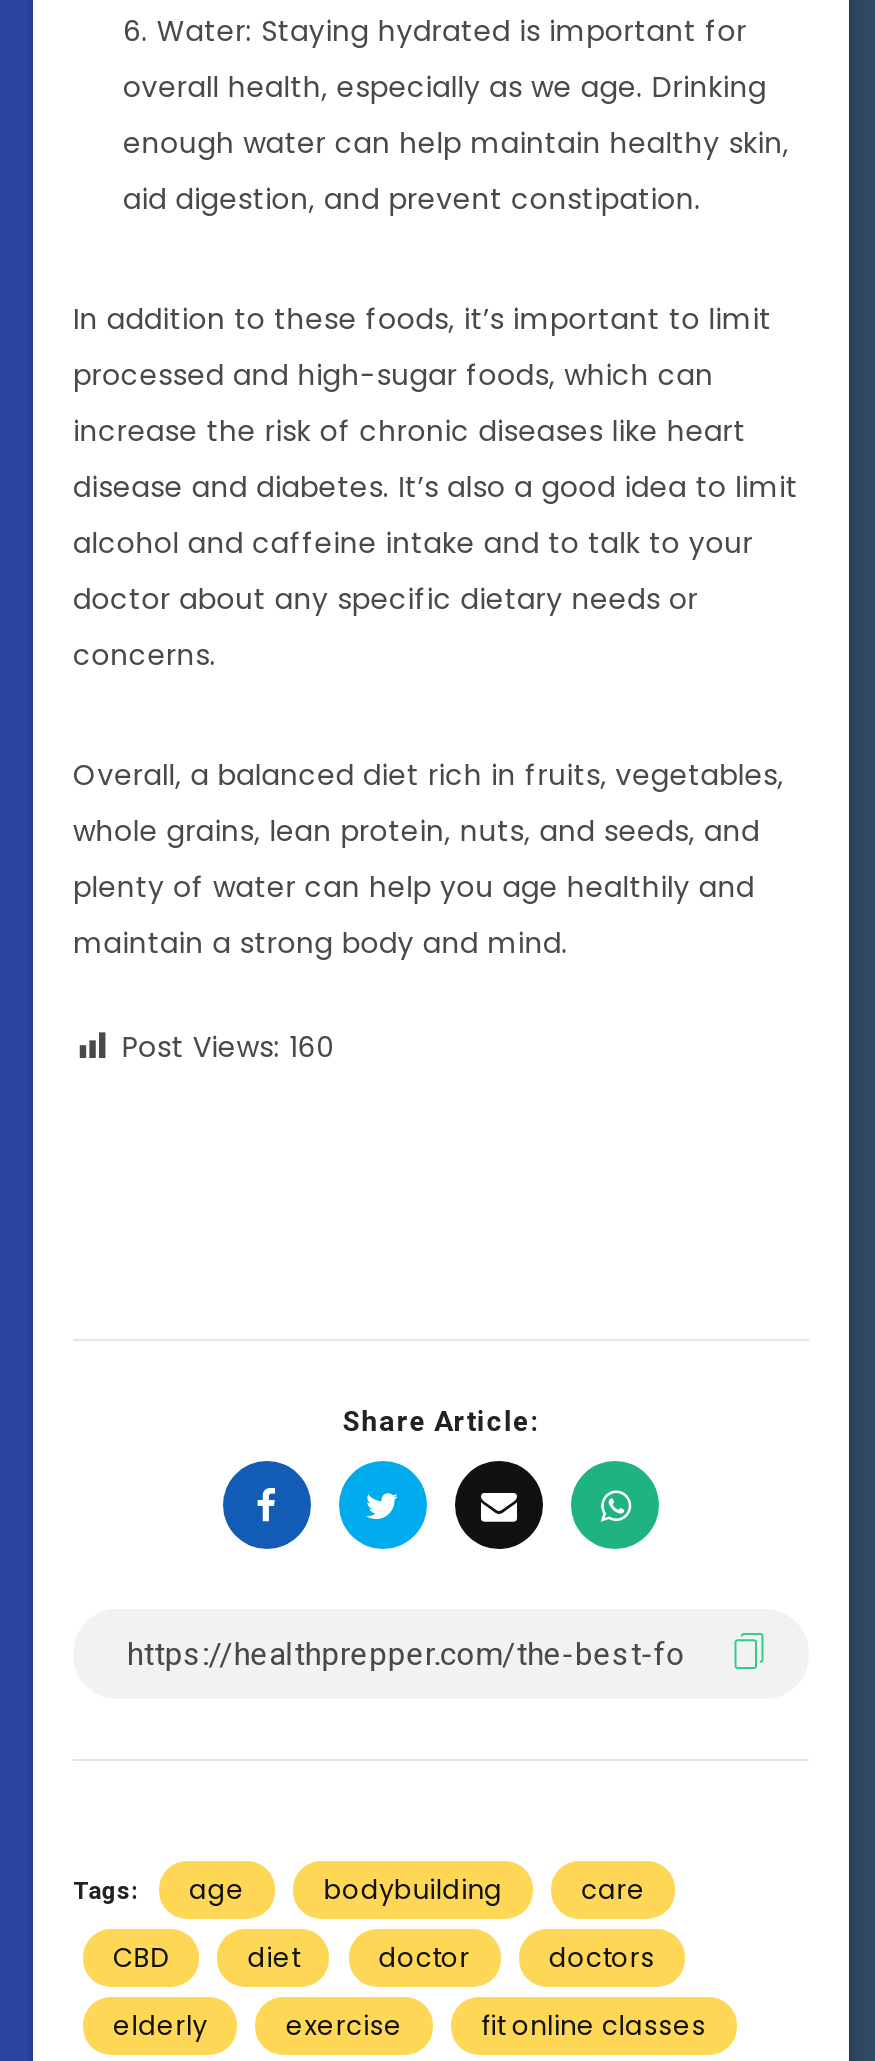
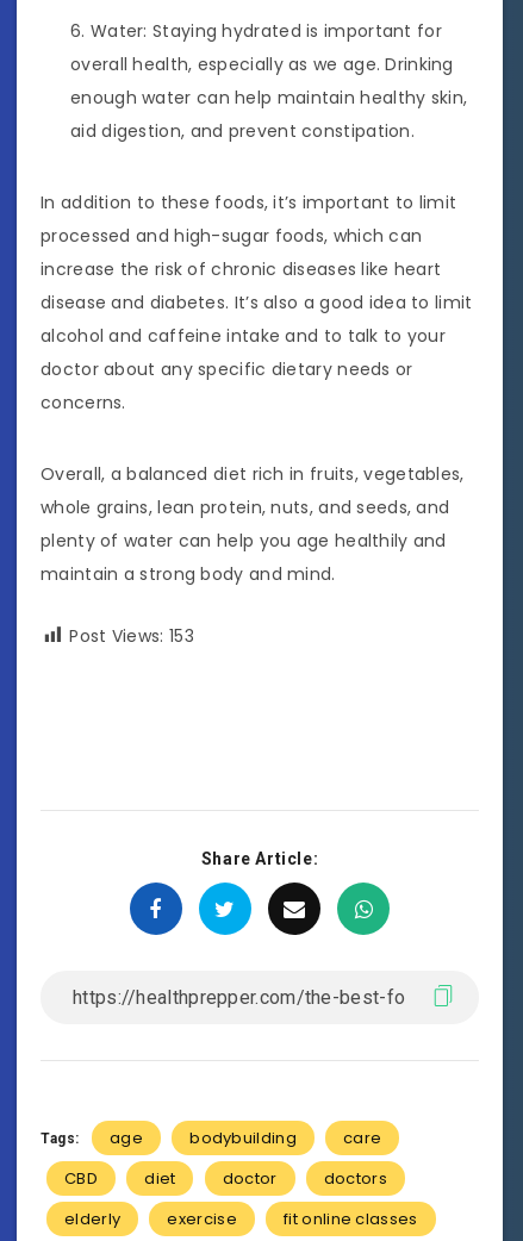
- Post Views: 160
+ Post Views: 153
